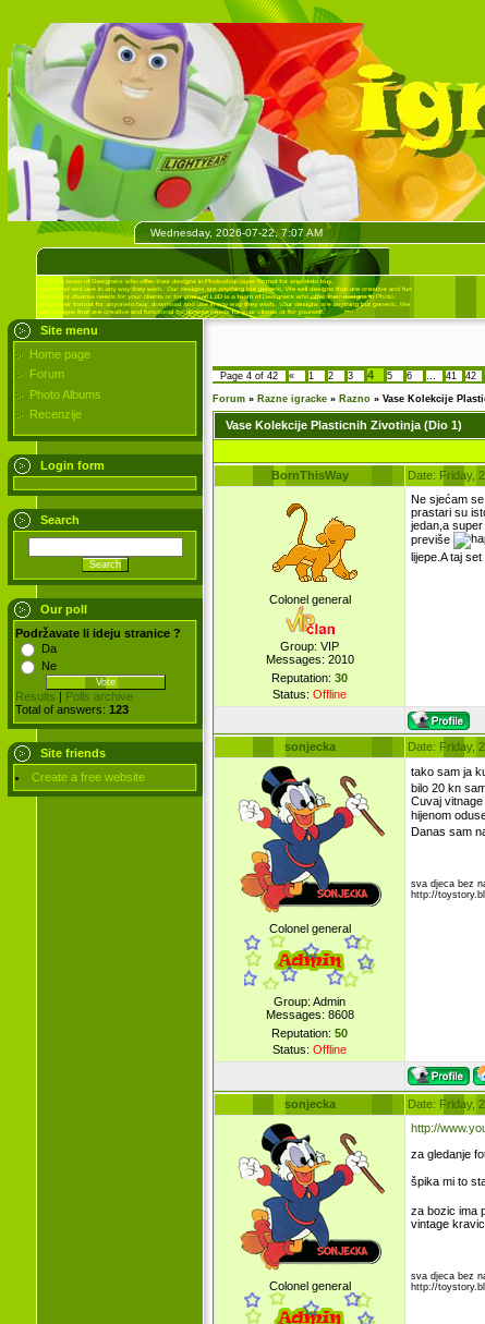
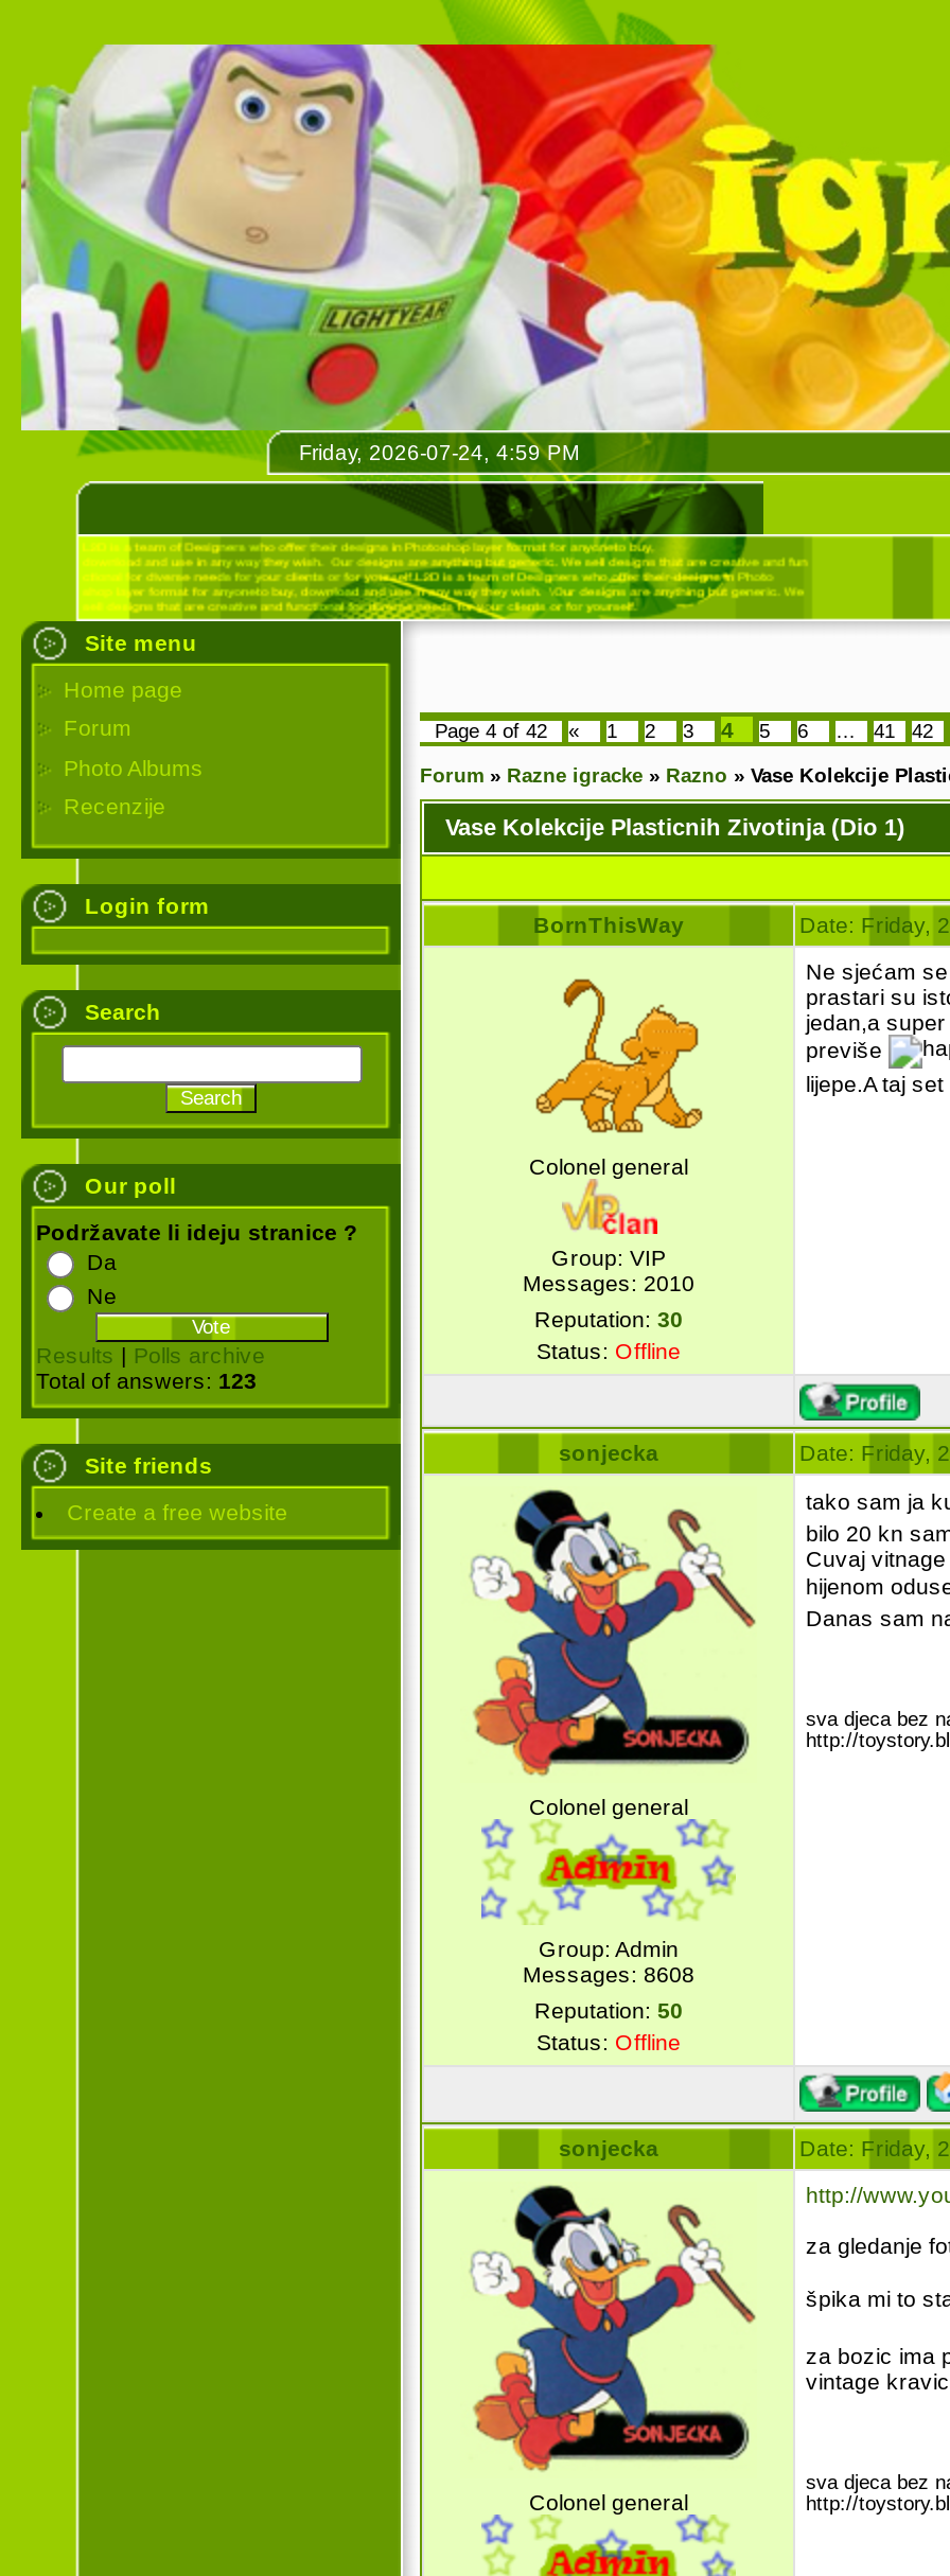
- Wednesday, 2026-07-22, 7:07 AM
+ Friday, 2026-07-24, 4:59 PM
